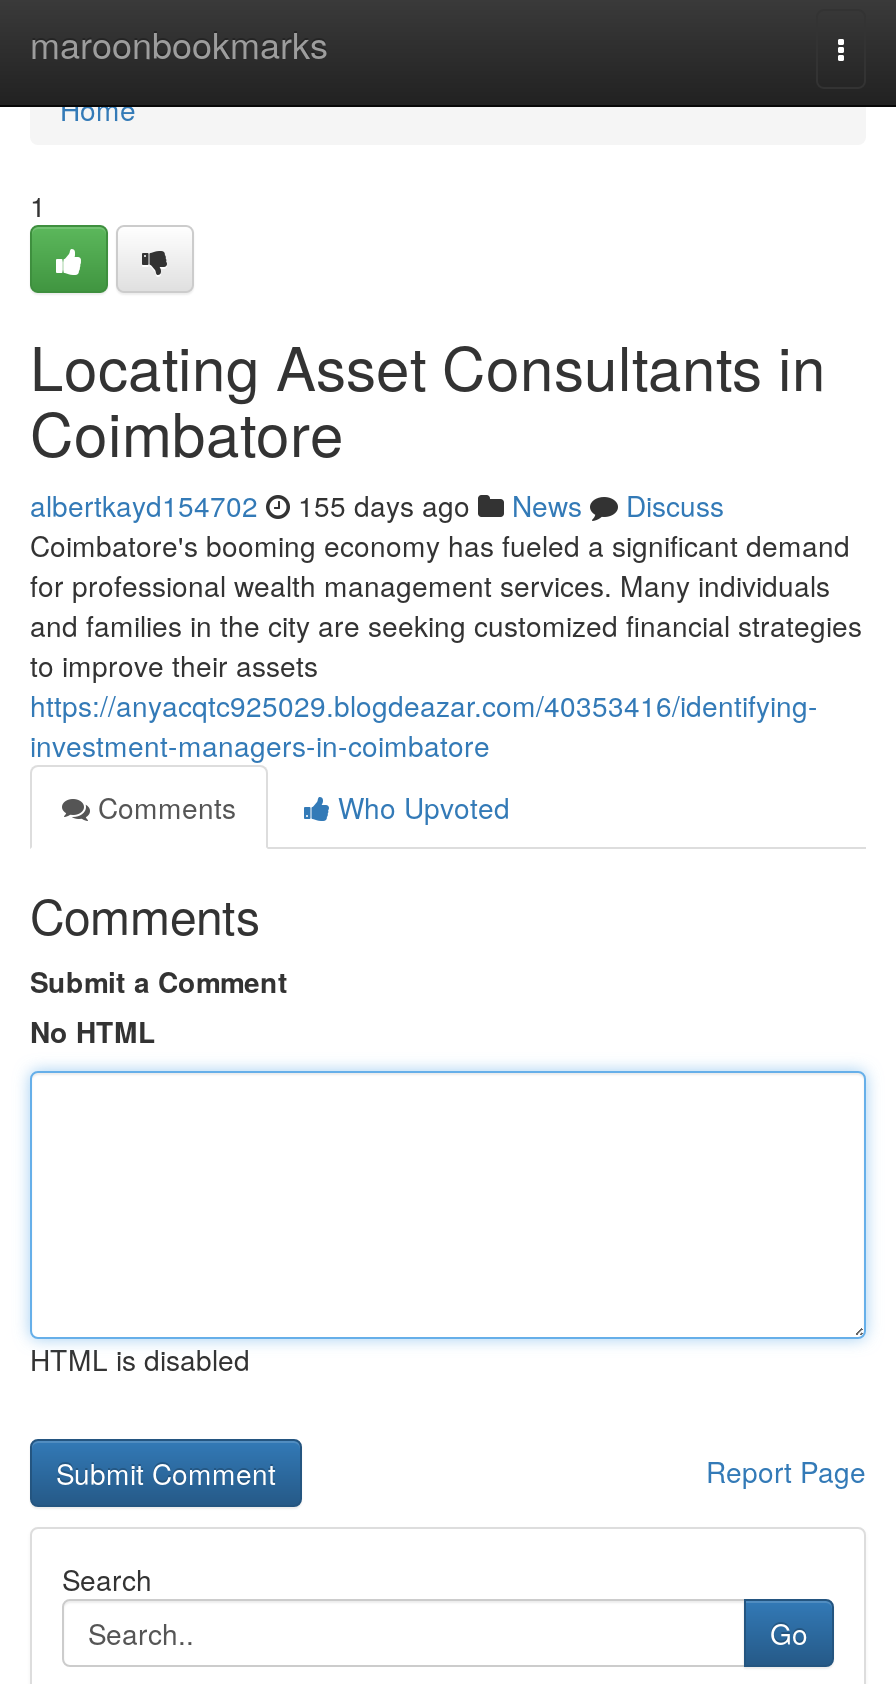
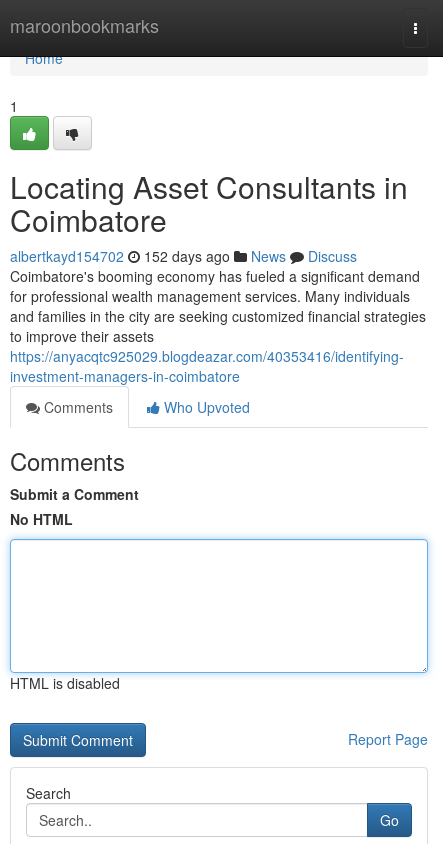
- albertkayd154702 155 days ago News Discuss
+ albertkayd154702 152 days ago News Discuss
